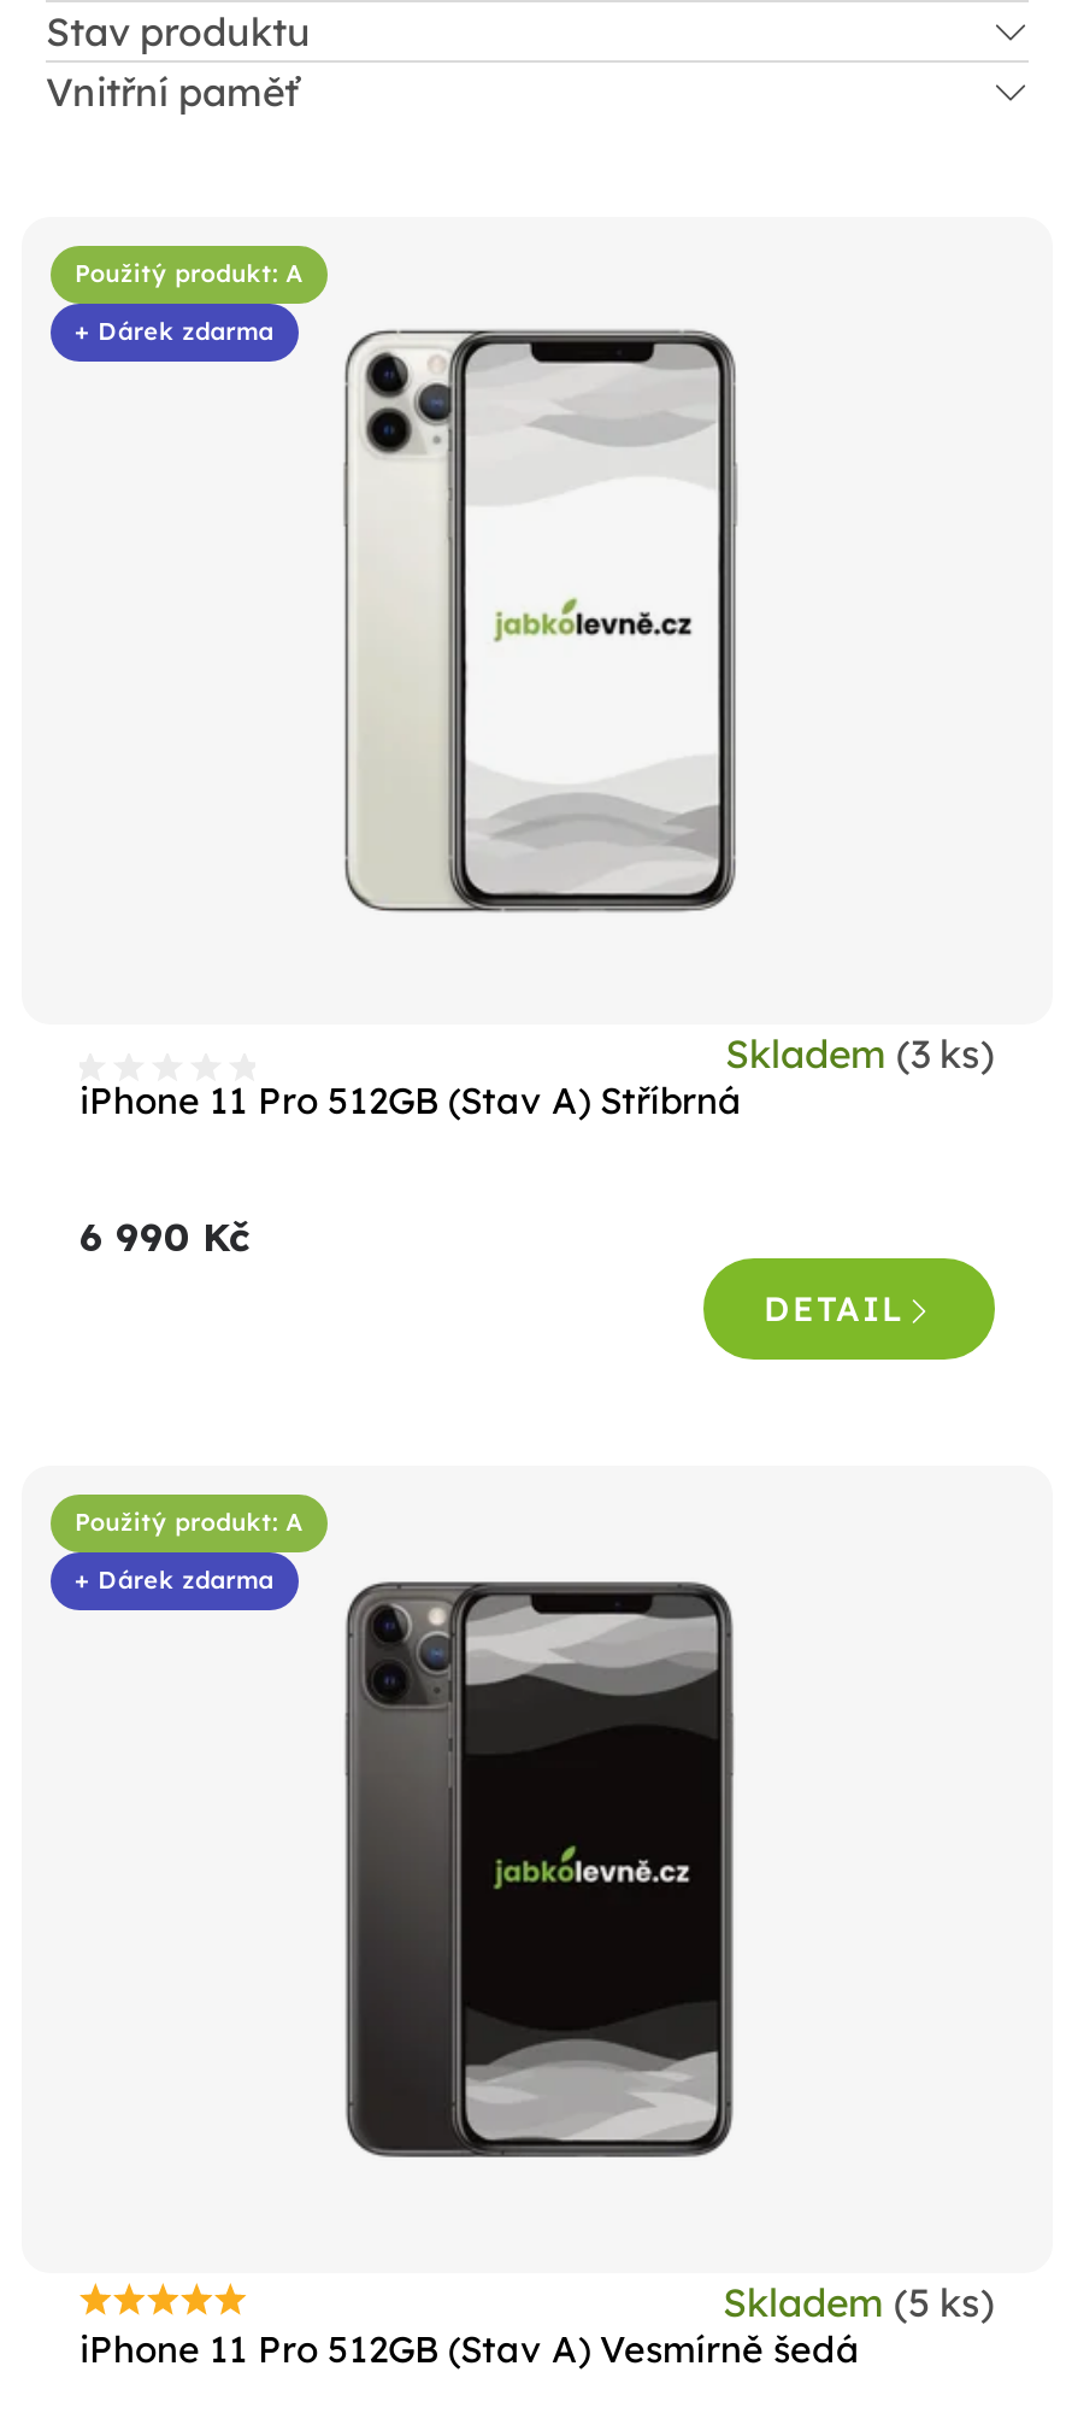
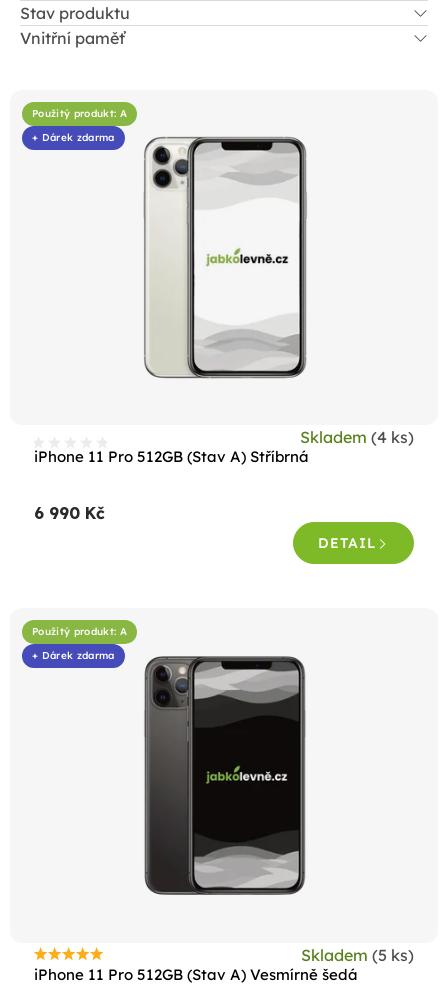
- Skladem (3 ks)
+ Skladem (4 ks)
